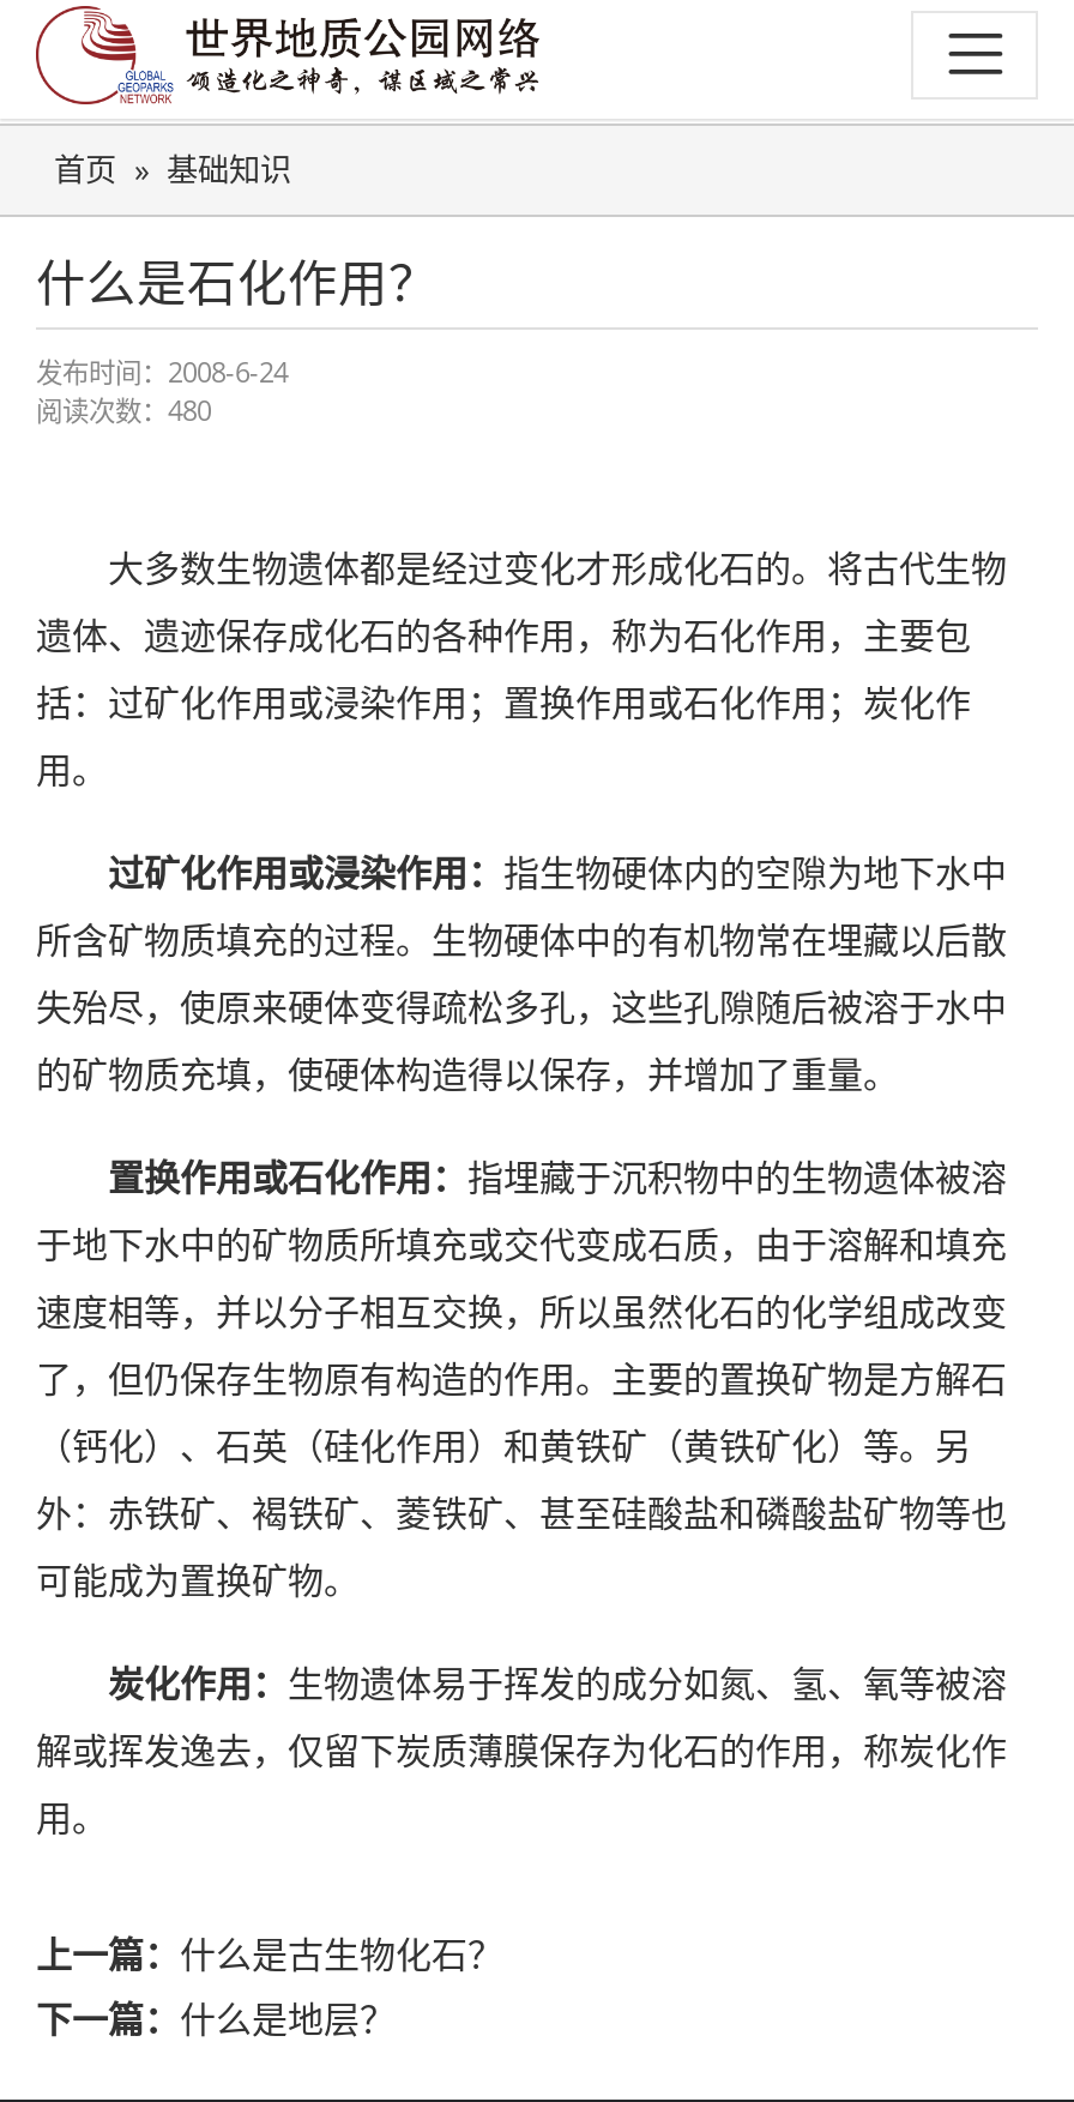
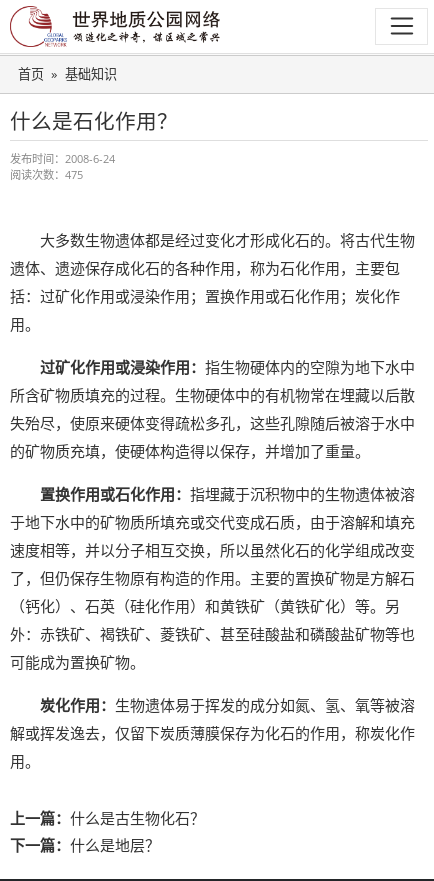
- 阅读次数：480
+ 阅读次数：475
